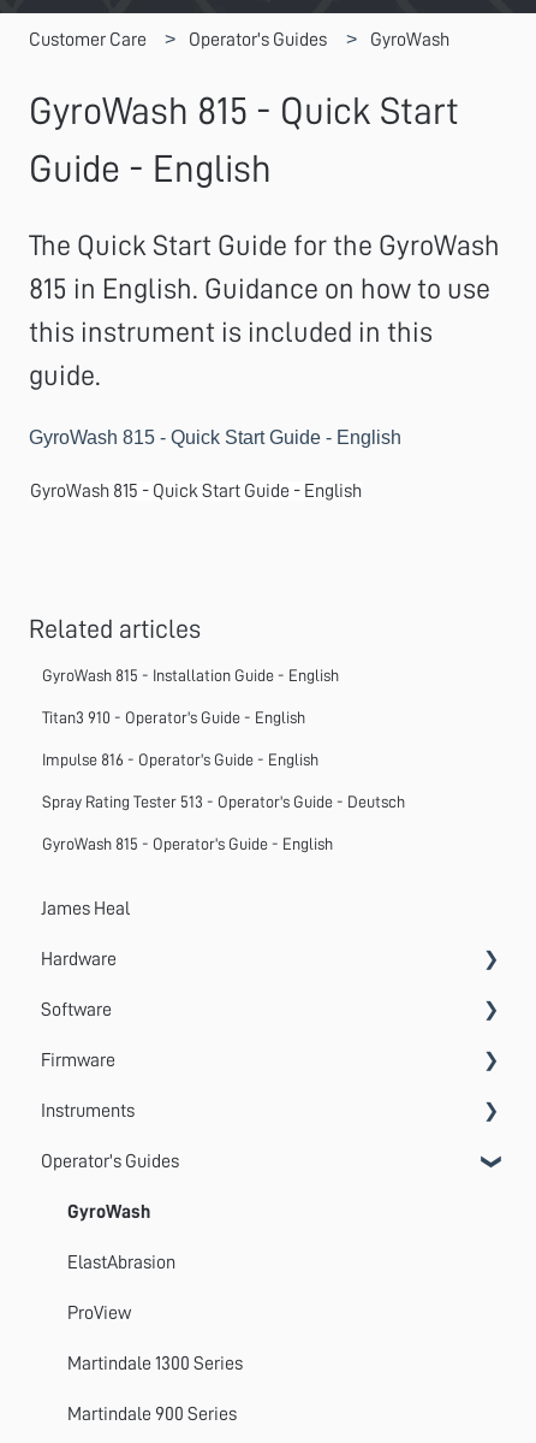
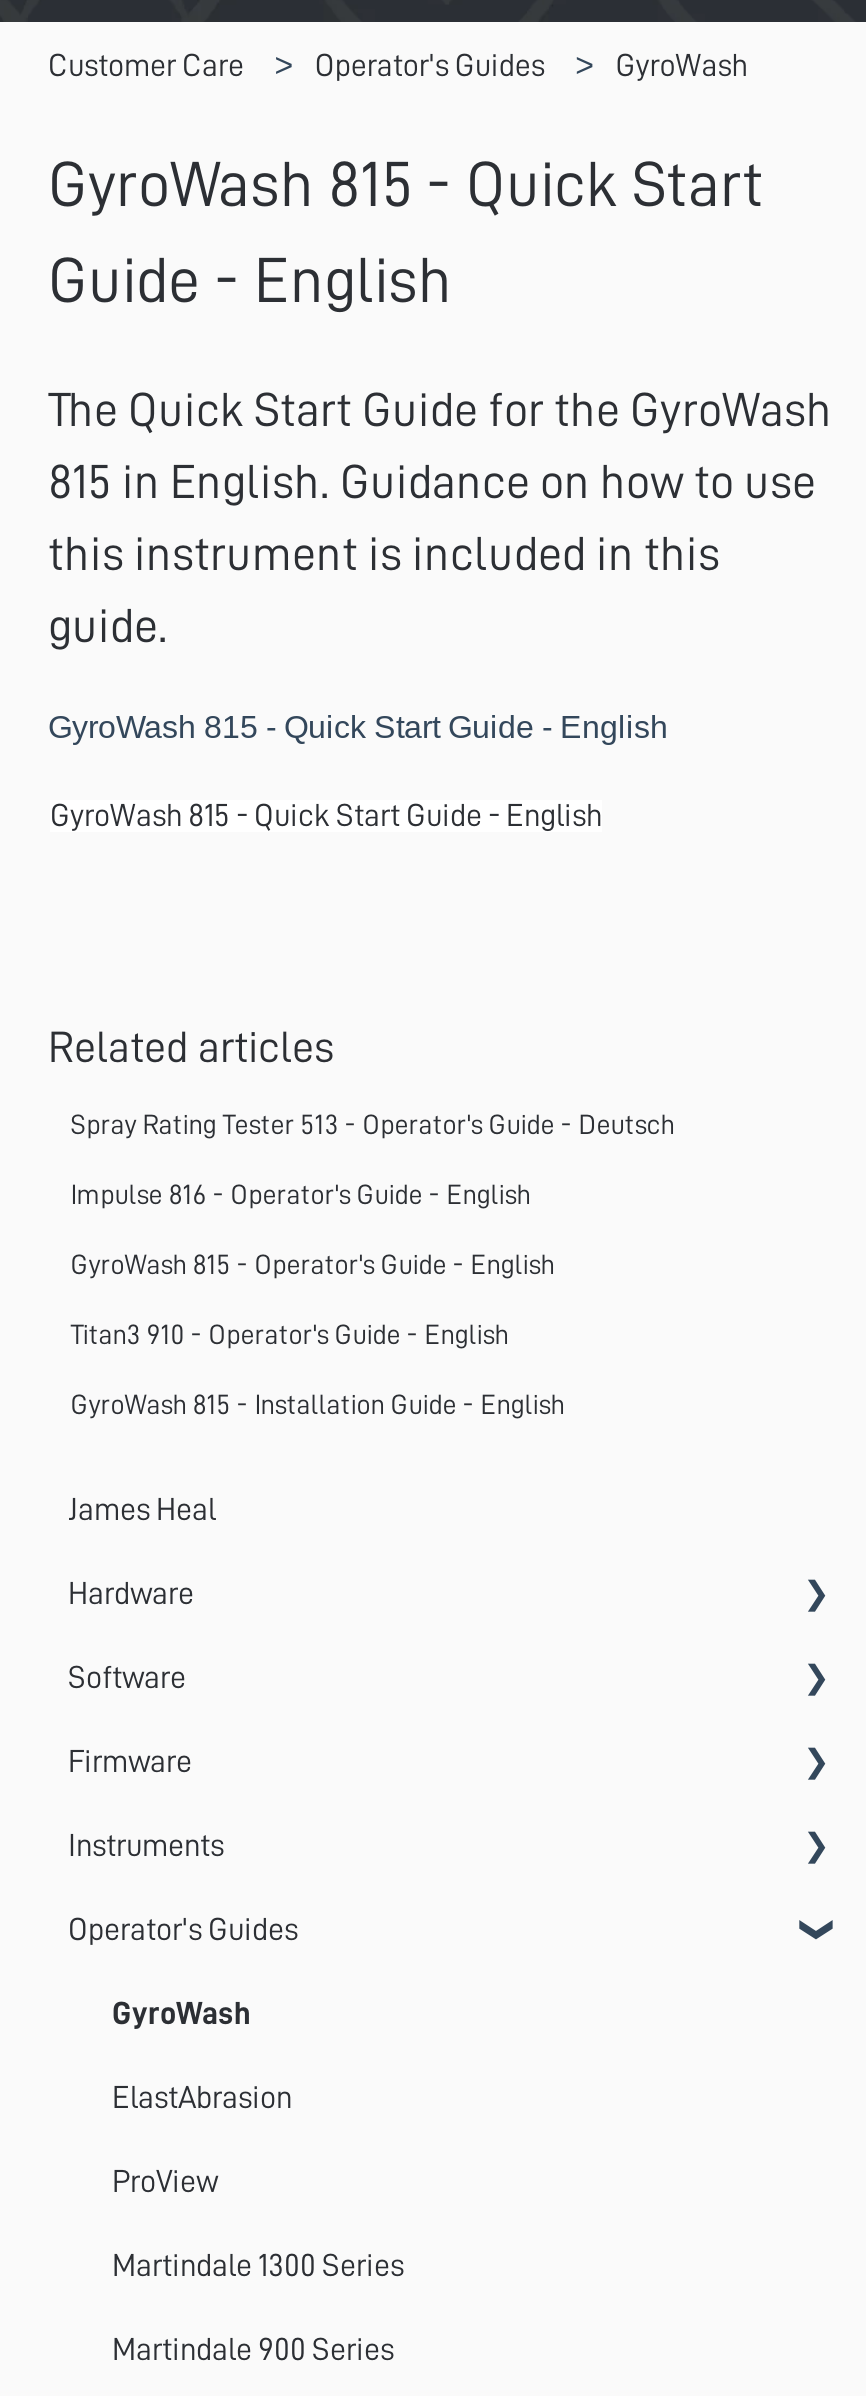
moved down: GyroWash 815 - Installation Guide - English

moved up: Titan3 910 - Operator's Guide - English | Impulse 816 - Operator's Guide - English | Spray Rating Tester 513 - Operator's Guide - Deutsch | GyroWash 815 - Operator's Guide - English
